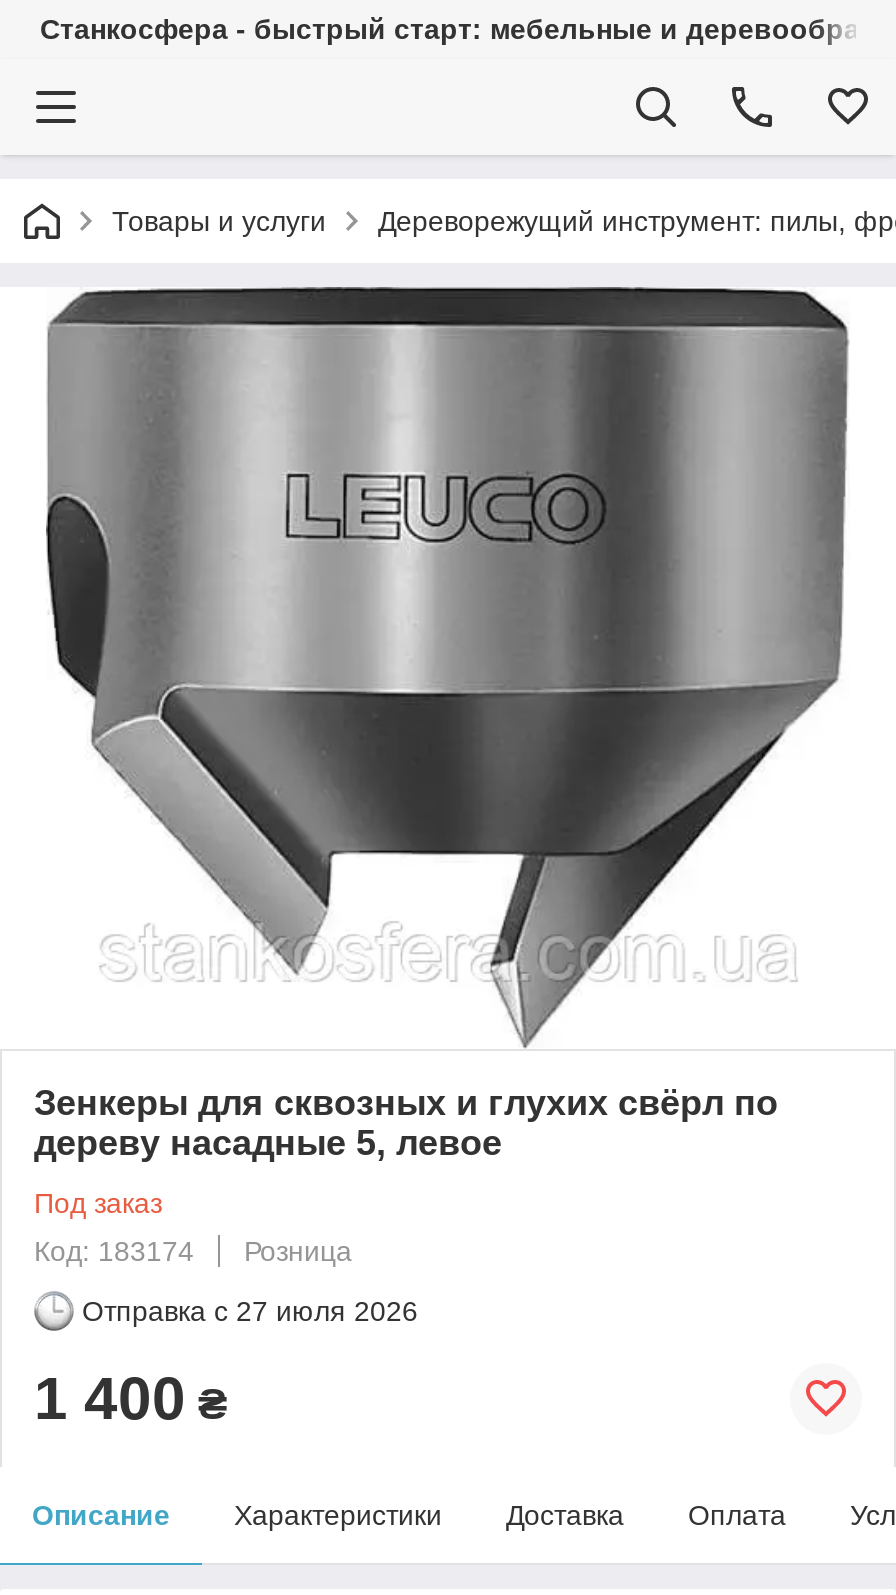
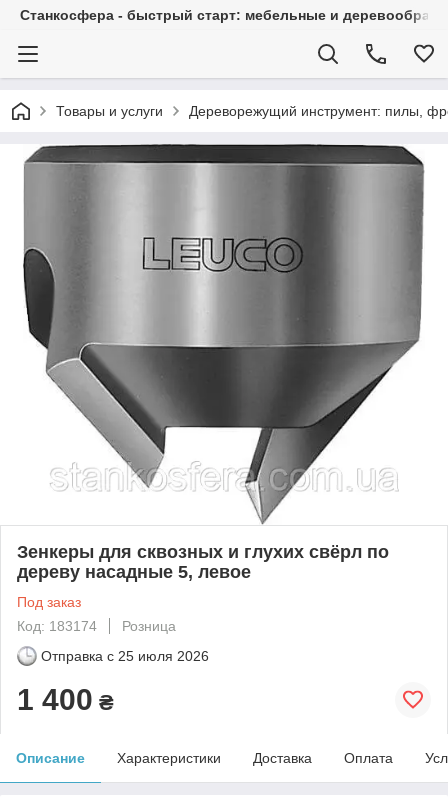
- Отправка с 27 июля 2026
+ Отправка с 25 июля 2026
